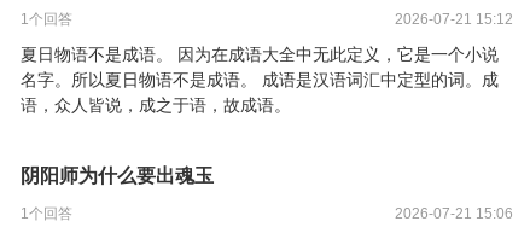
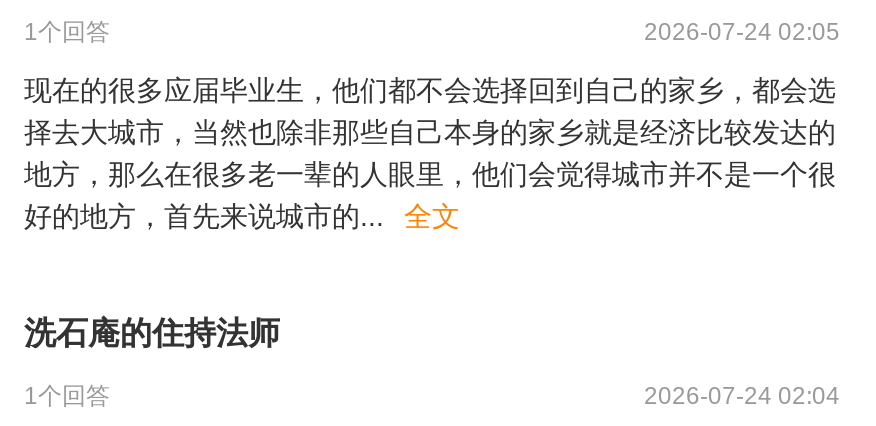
- 2026-07-21 15:12
+ 2026-07-24 02:05

- 夏日物语不是成语。 因为在成语大全中无此定义，它是一个小说
- 名字。所以夏日物语不是成语。 成语是汉语词汇中定型的词。成
- 语，众人皆说，成之于语，故成语。
+ 现在的很多应届毕业生，他们都不会选择回到自己的家乡，都会选
+ 择去大城市，当然也除非那些自己本身的家乡就是经济比较发达的
+ 地方，那么在很多老一辈的人眼里，他们会觉得城市并不是一个很
+ 好的地方，首先来说城市的...
+ 全文

- 阴阳师为什么要出魂玉
+ 洗石庵的住持法师

- 2026-07-21 15:06
+ 2026-07-24 02:04
